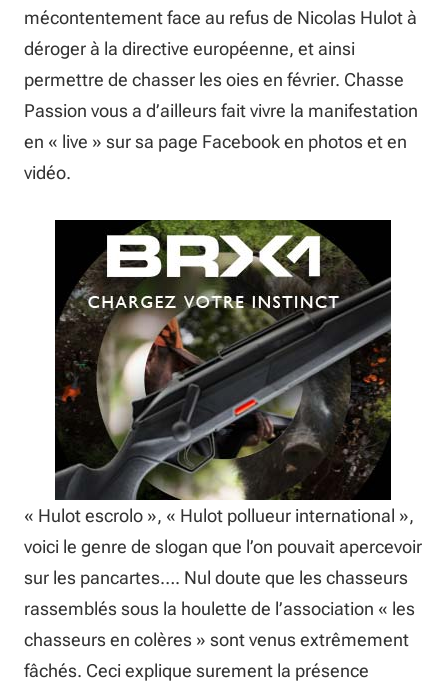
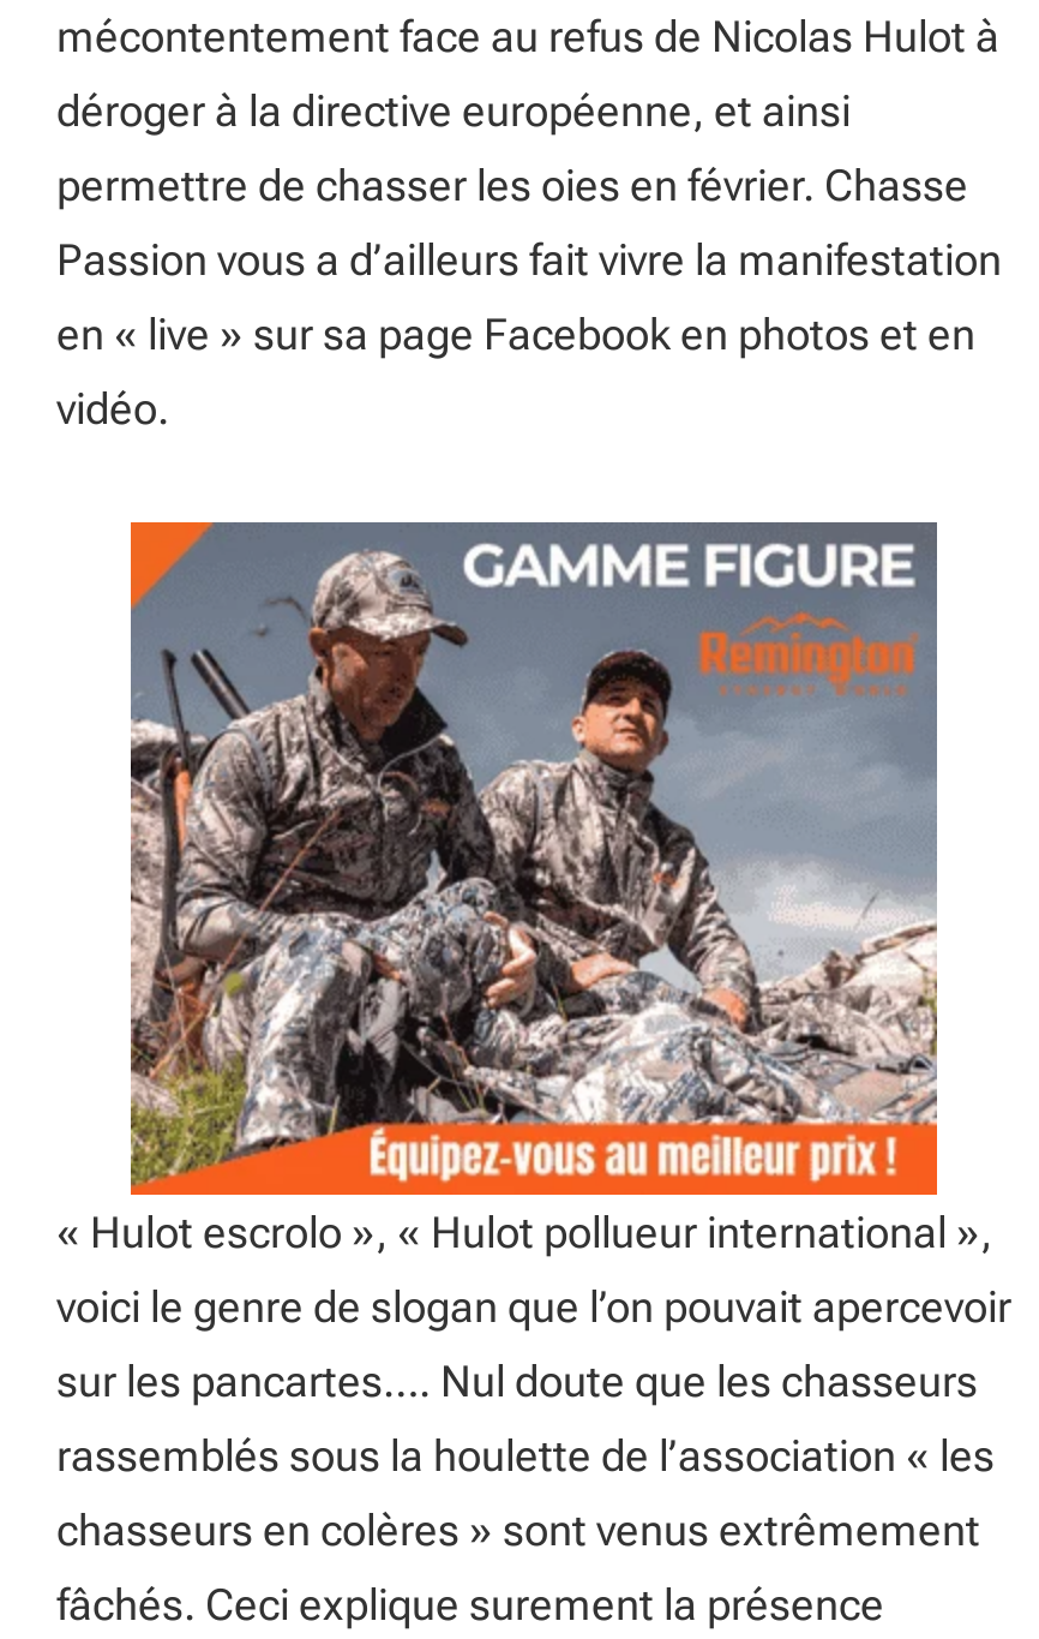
- [image]
+ [image]
